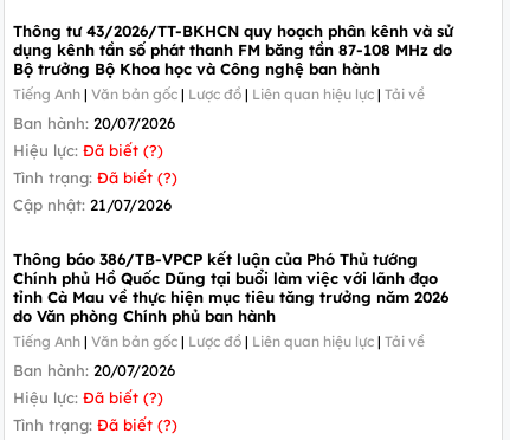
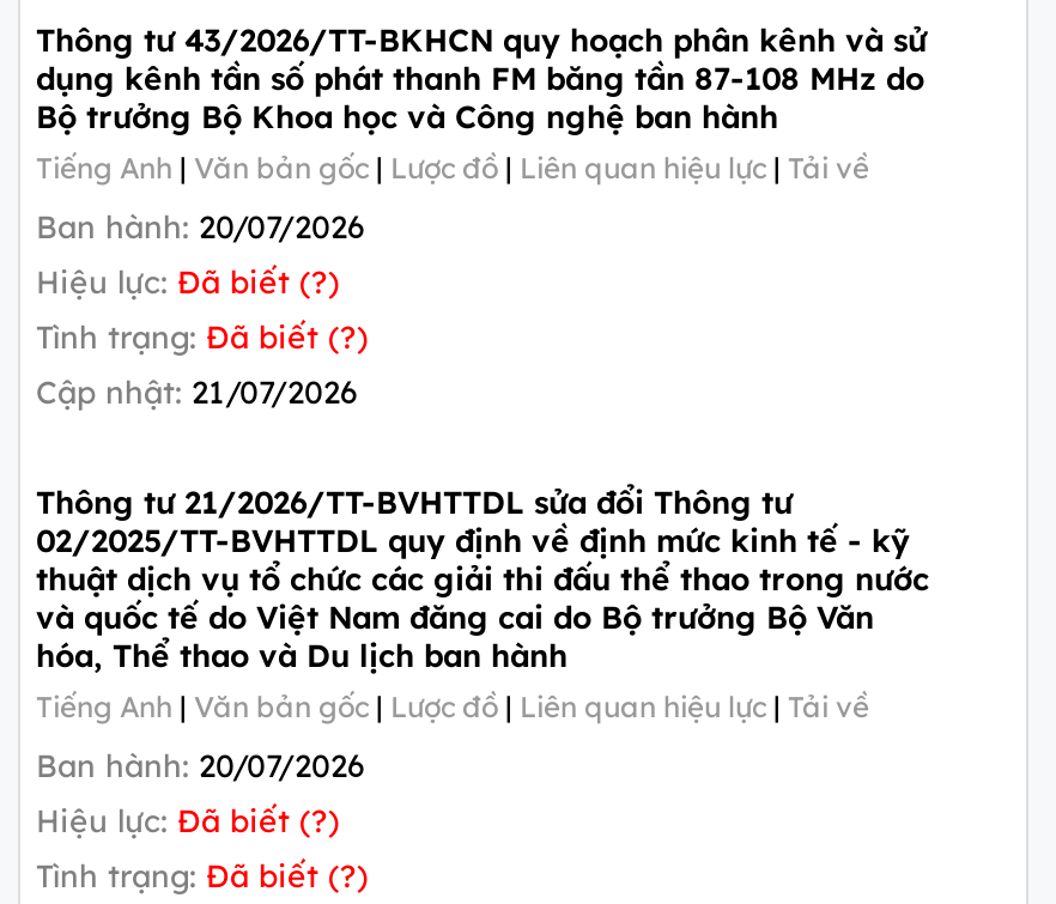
- Thông báo 386/TB-VPCP kết luận của Phó Thủ tướng
- Chính phủ Hồ Quốc Dũng tại buổi làm việc với lãnh đạo
- tỉnh Cà Mau về thực hiện mục tiêu tăng trưởng năm 2026
- do Văn phòng Chính phủ ban hành
+ Thông tư 21/2026/TT-BVHTTDL sửa đổi Thông tư
+ 02/2025/TT-BVHTTDL quy định về định mức kinh tế - kỹ
+ thuật dịch vụ tổ chức các giải thi đấu thể thao trong nước
+ và quốc tế do Việt Nam đăng cai do Bộ trưởng Bộ Văn
+ hóa, Thể thao và Du lịch ban hành
